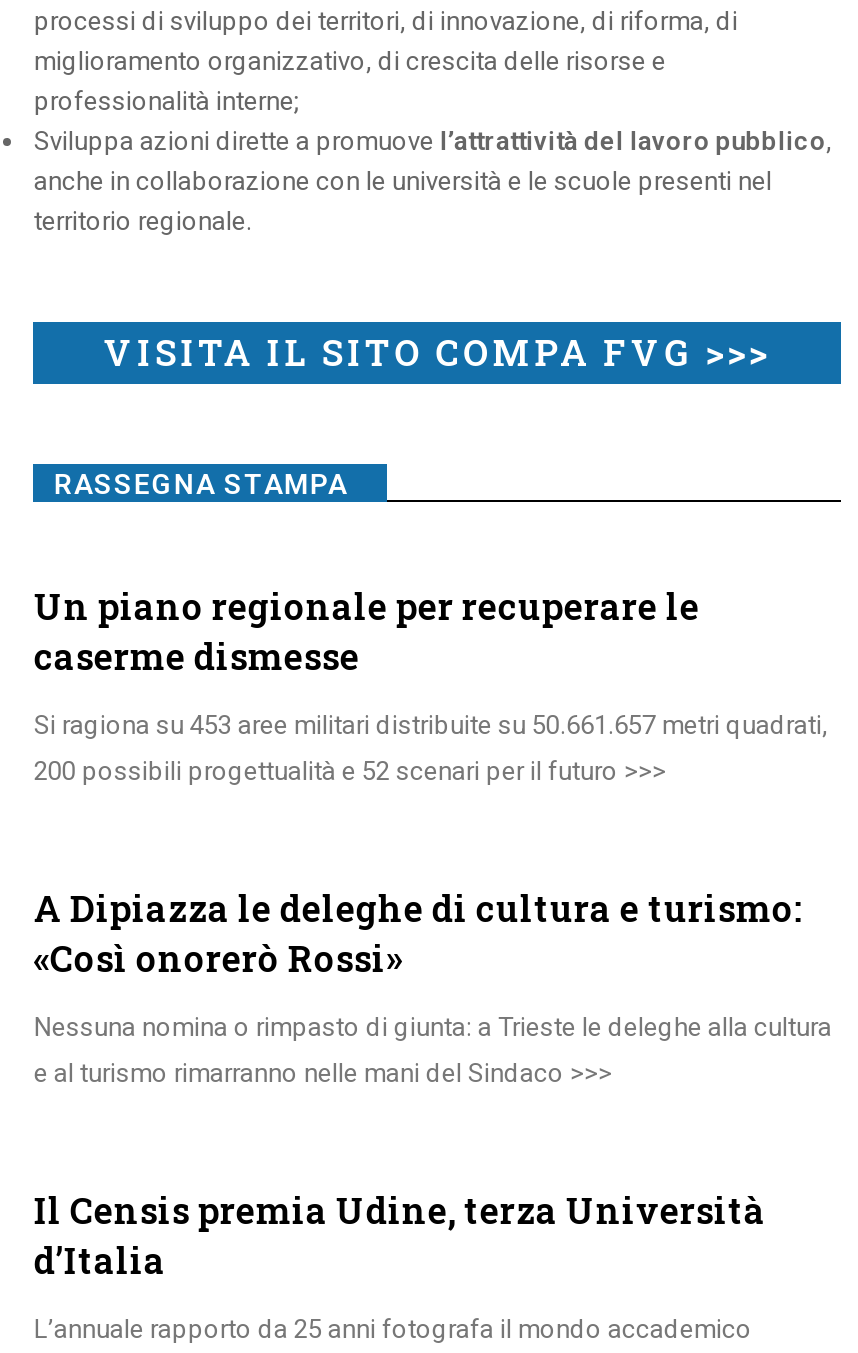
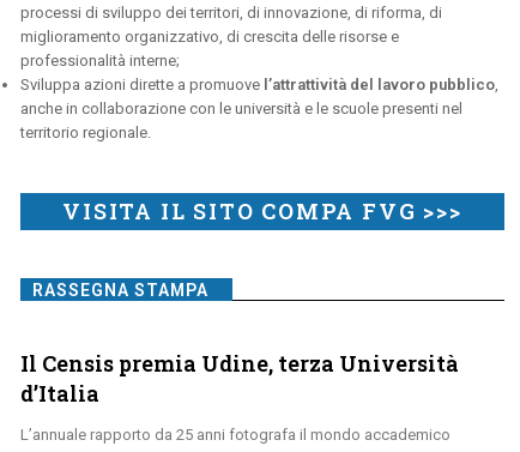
- Un piano regionale per recuperare le
- caserme dismesse
- Si ragiona su 453 aree militari distribuite su 50.661.657 metri quadrati,
- 200 possibili progettualità e 52 scenari per il futuro
- A Dipiazza le deleghe di cultura e turismo:
- «Così onorerò Rossi»
- Nessuna nomina o rimpasto di giunta: a Trieste le deleghe alla cultura
- e al turismo rimarranno nelle mani del Sindaco
